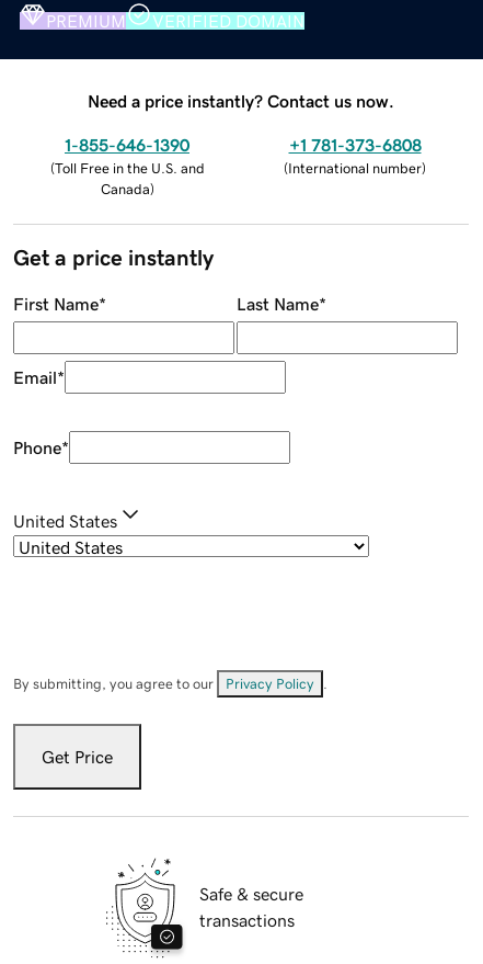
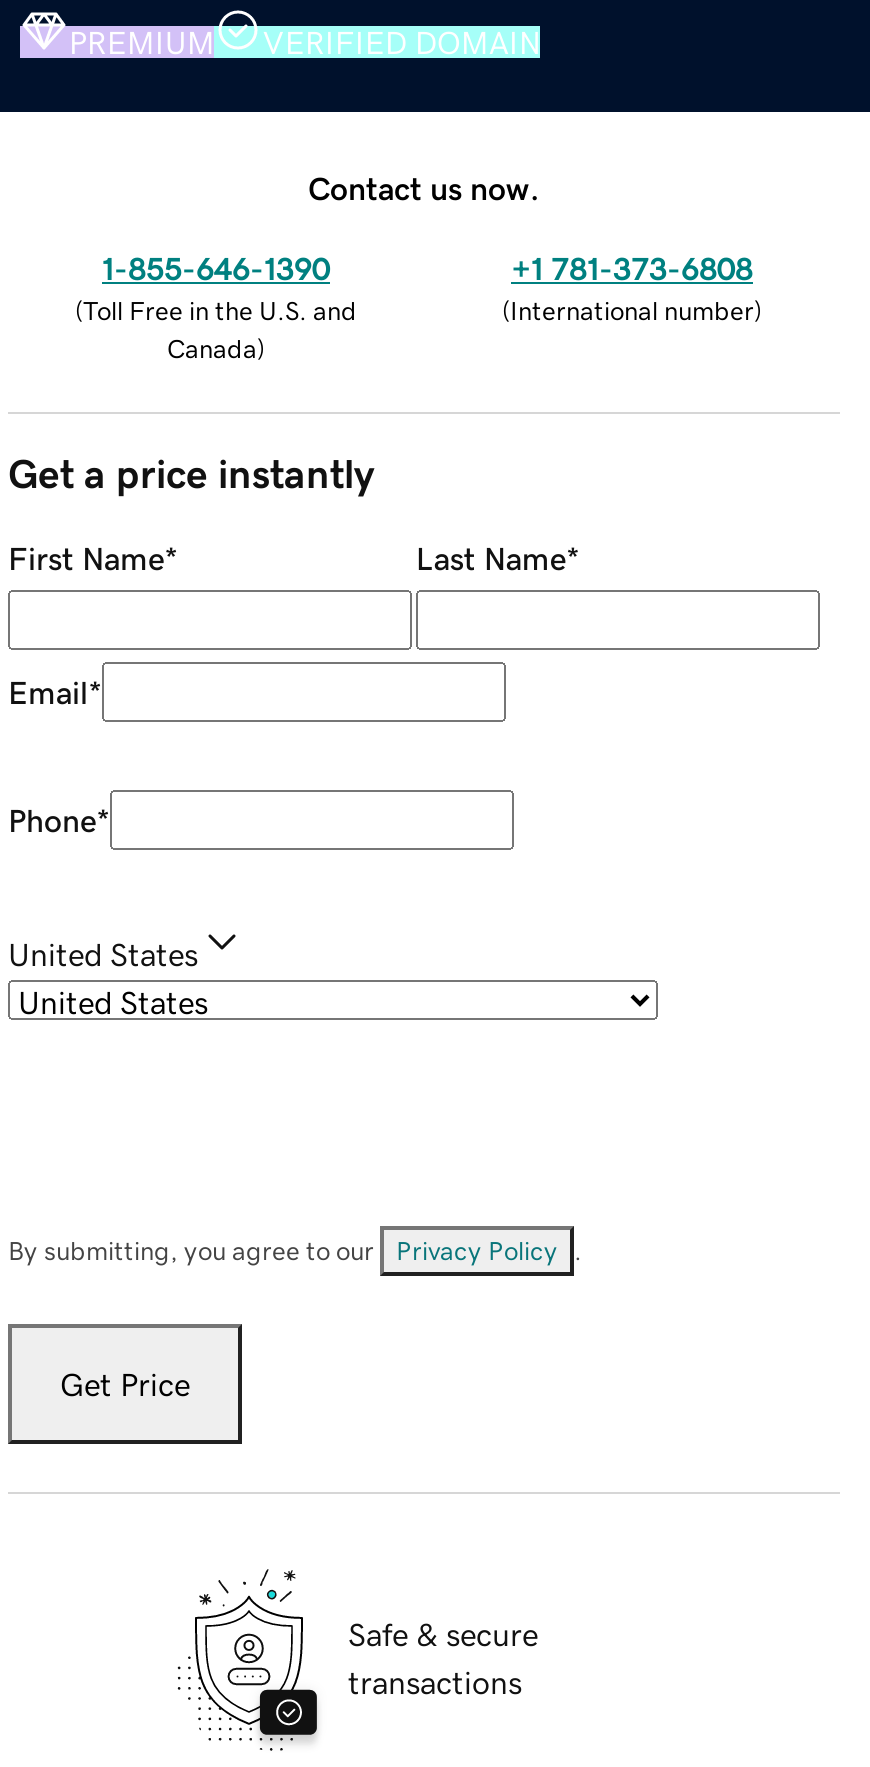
- Need a price instantly? Contact us now.
+ Contact us now.
